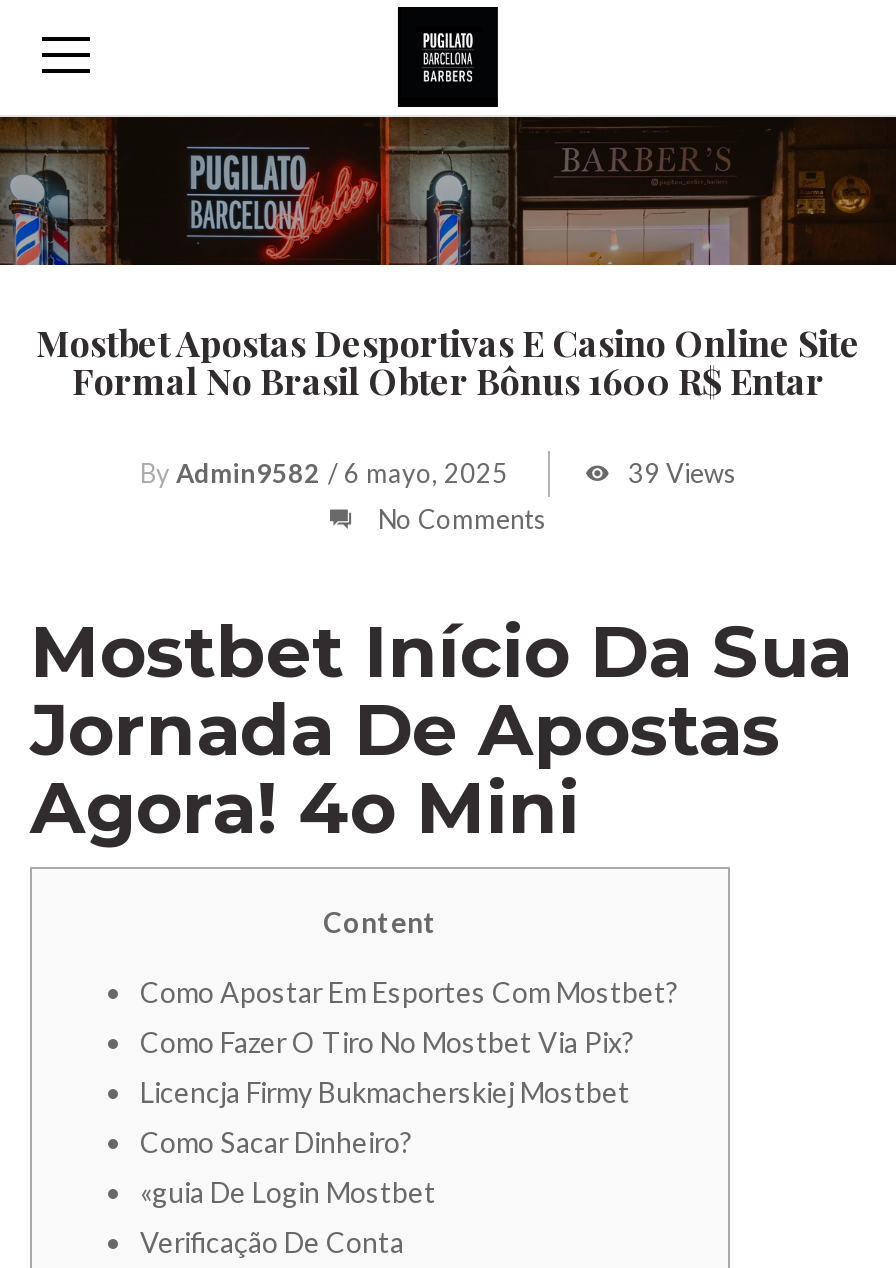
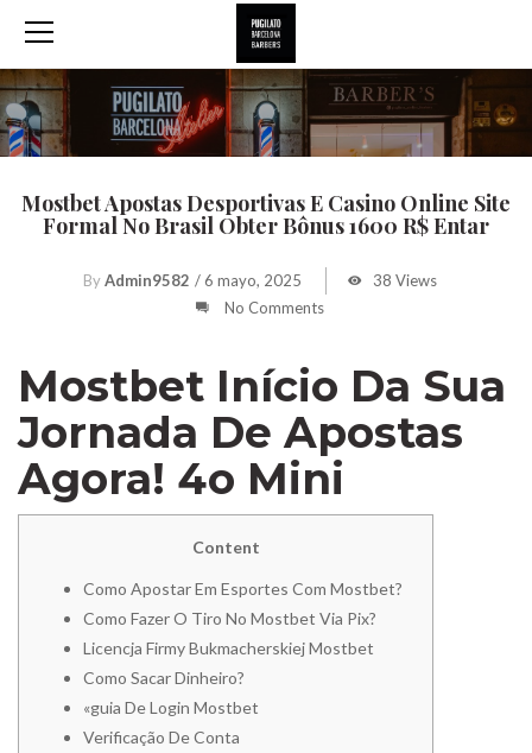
- 39 Views
+ 38 Views
